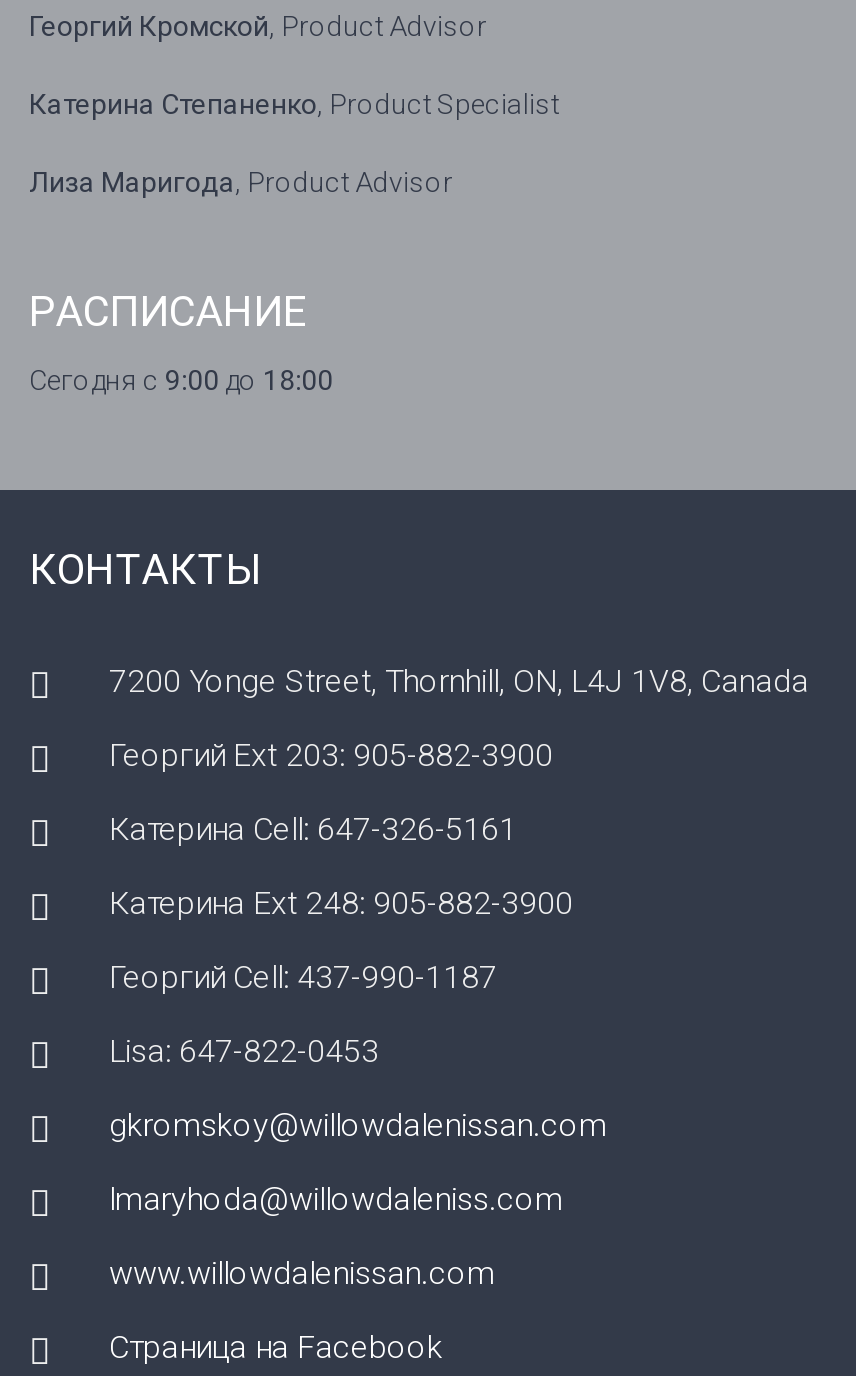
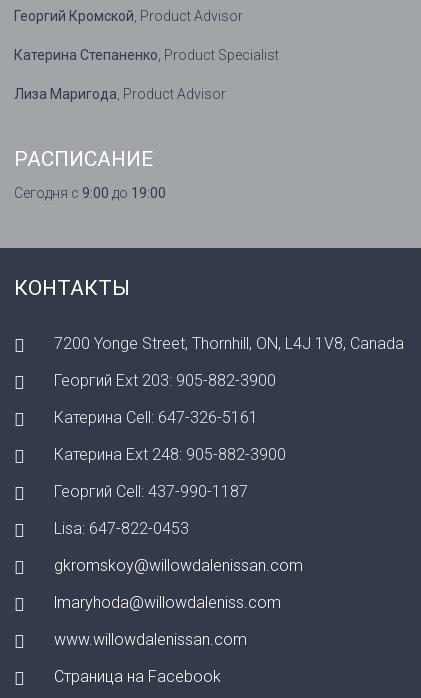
- Сегодня с 9:00 до 18:00
+ Сегодня с 9:00 до 19:00
